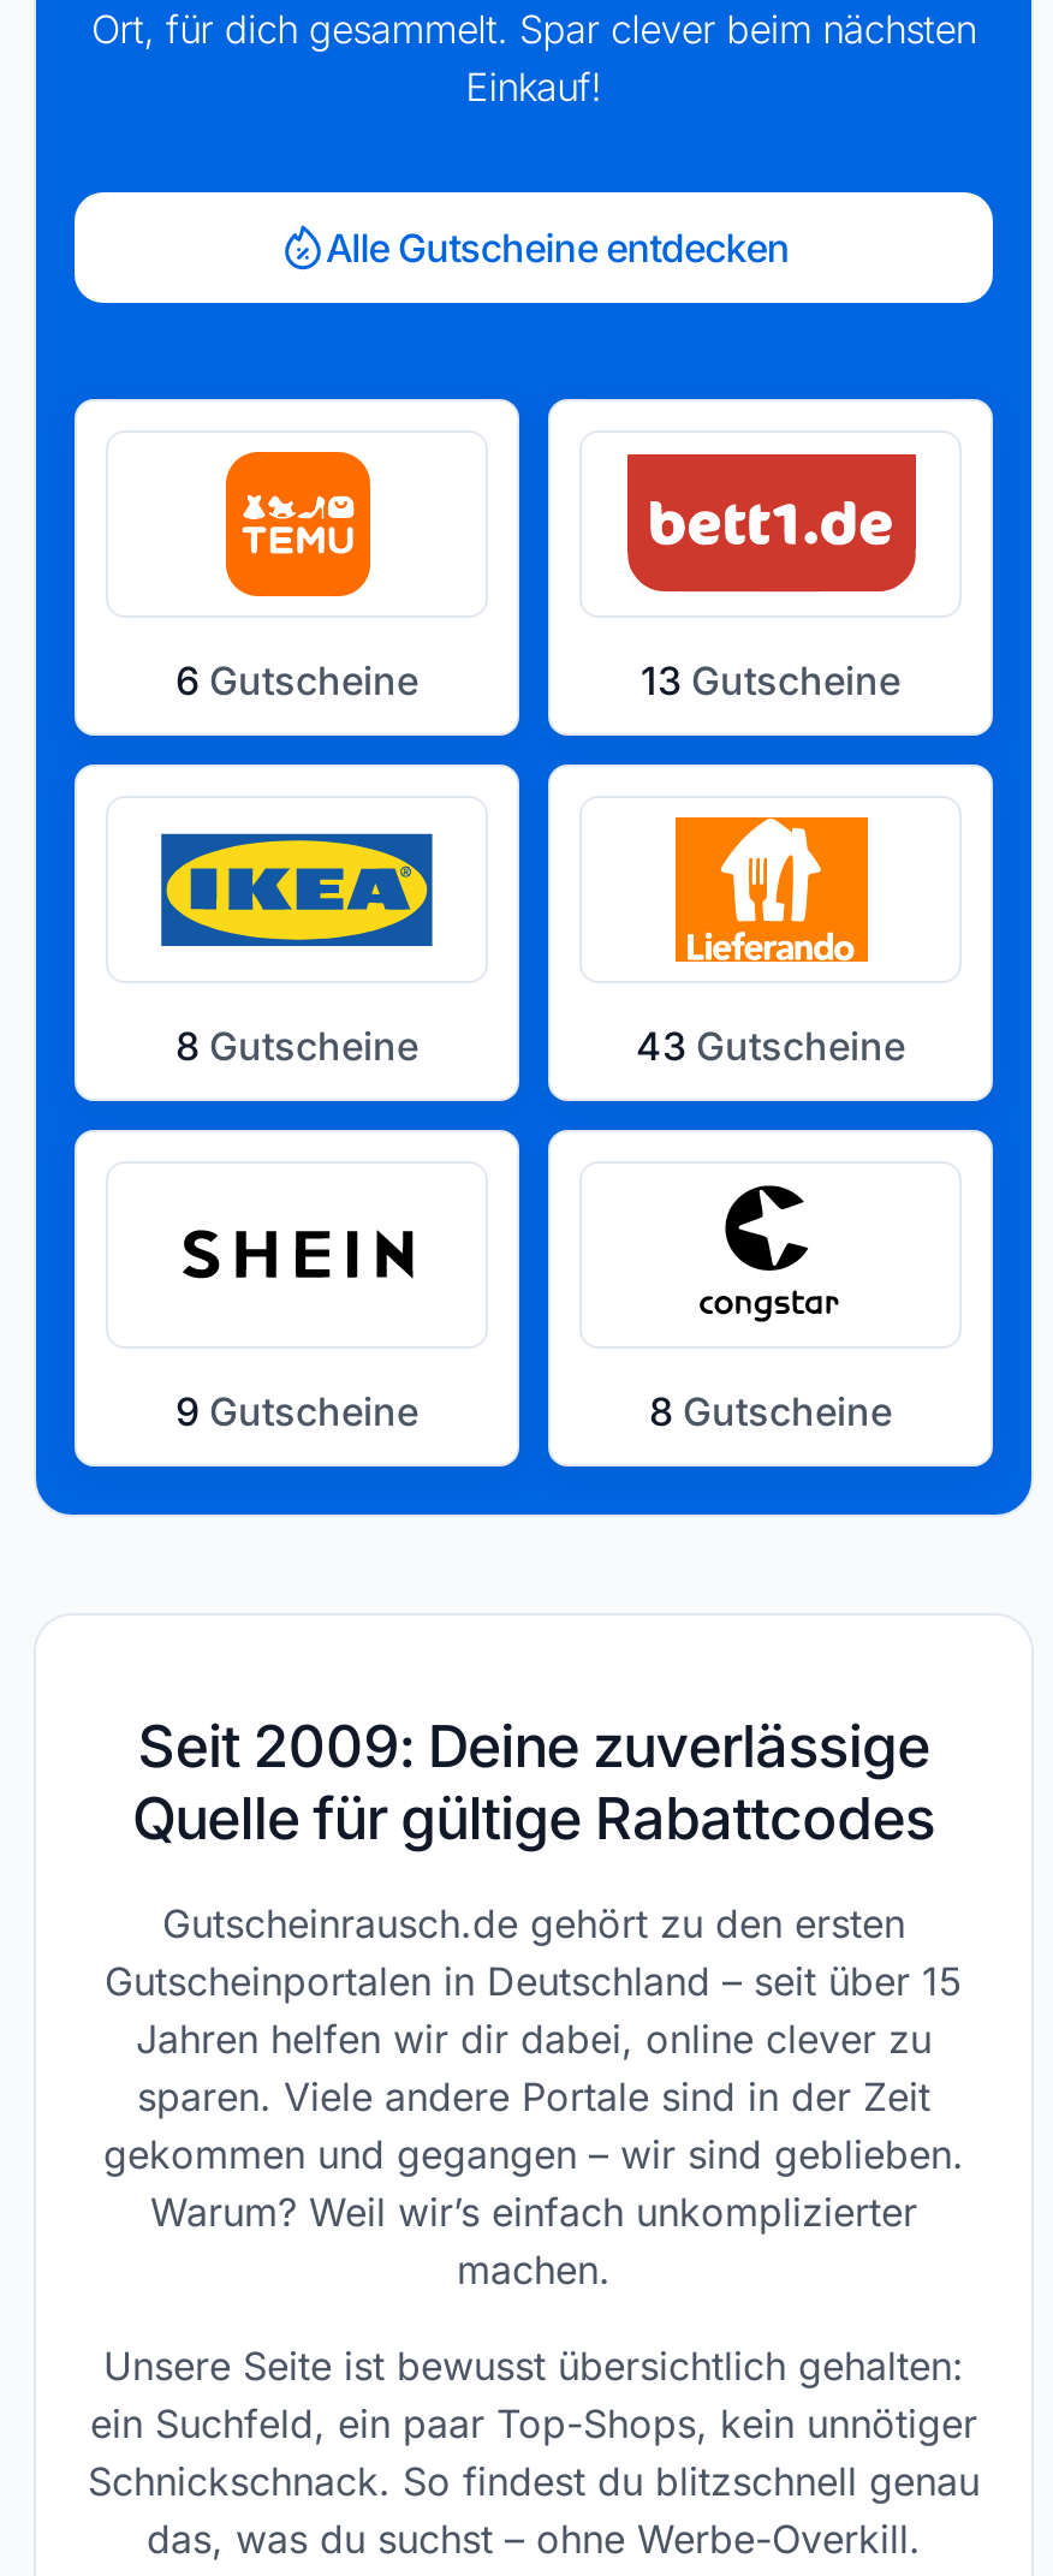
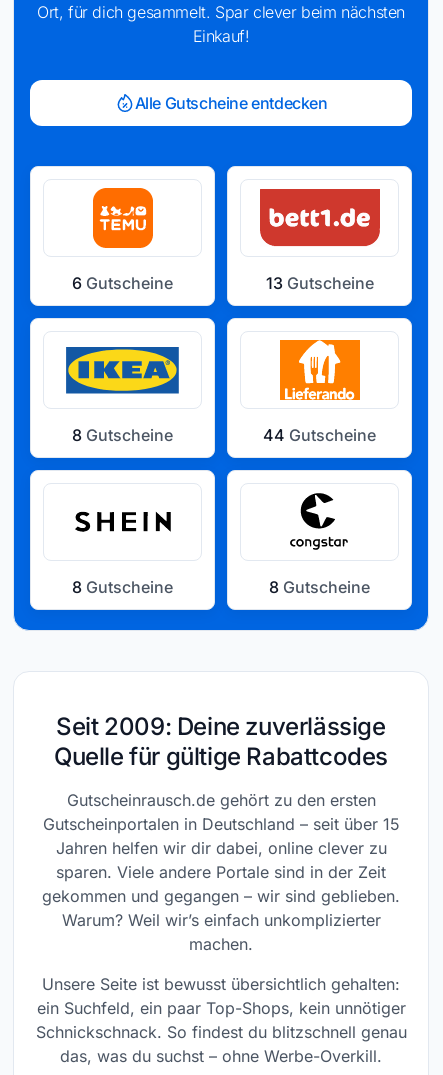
- 43 Gutscheine
+ 44 Gutscheine

- 9 Gutscheine
+ 8 Gutscheine
